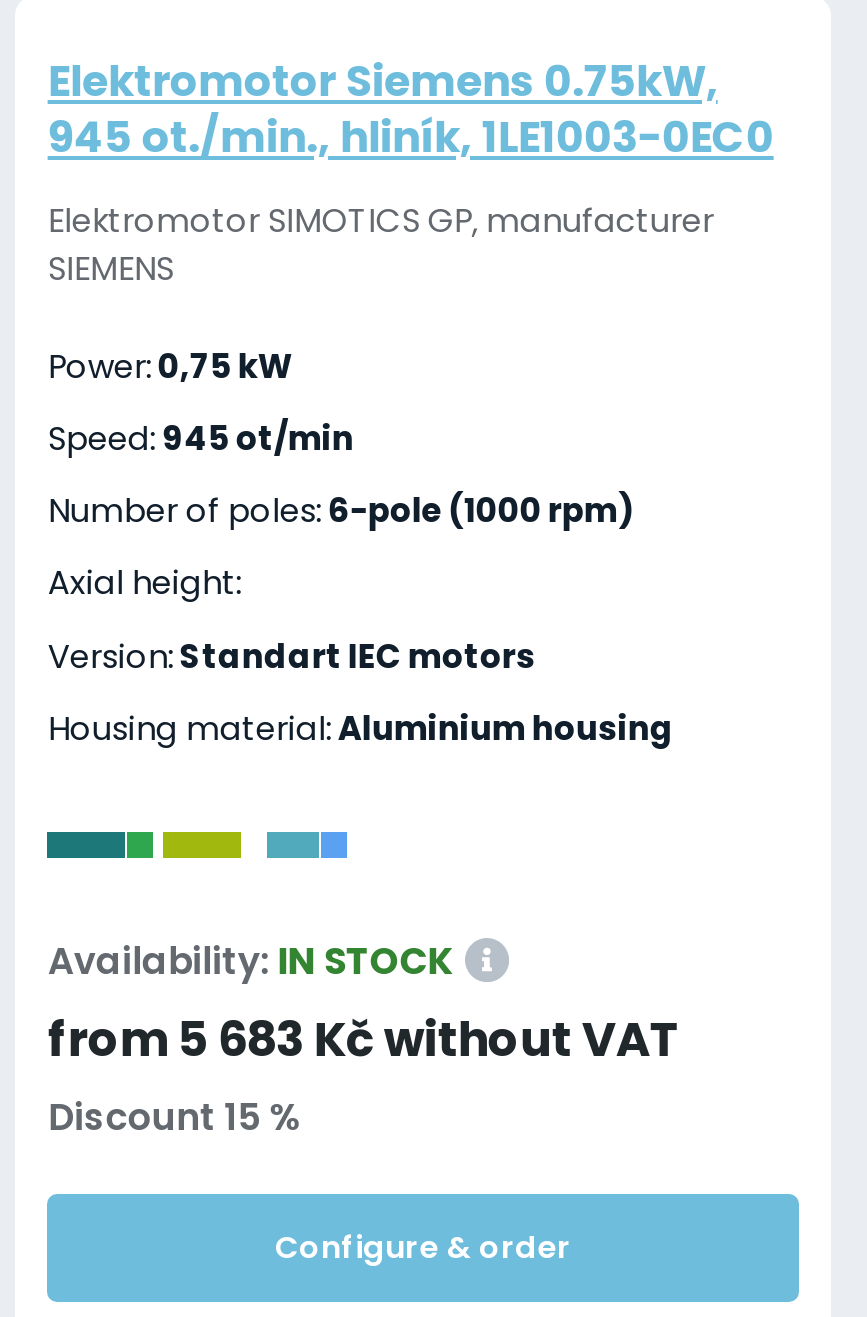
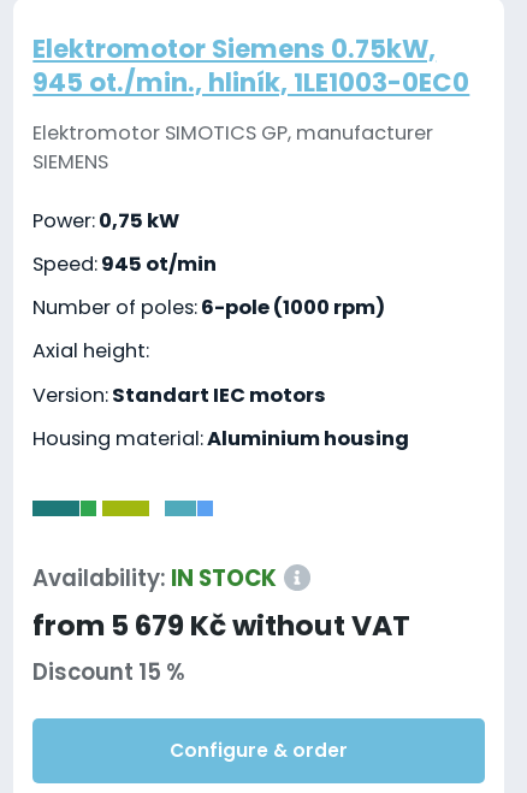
- from 5 683 Kč without VAT
+ from 5 679 Kč without VAT
